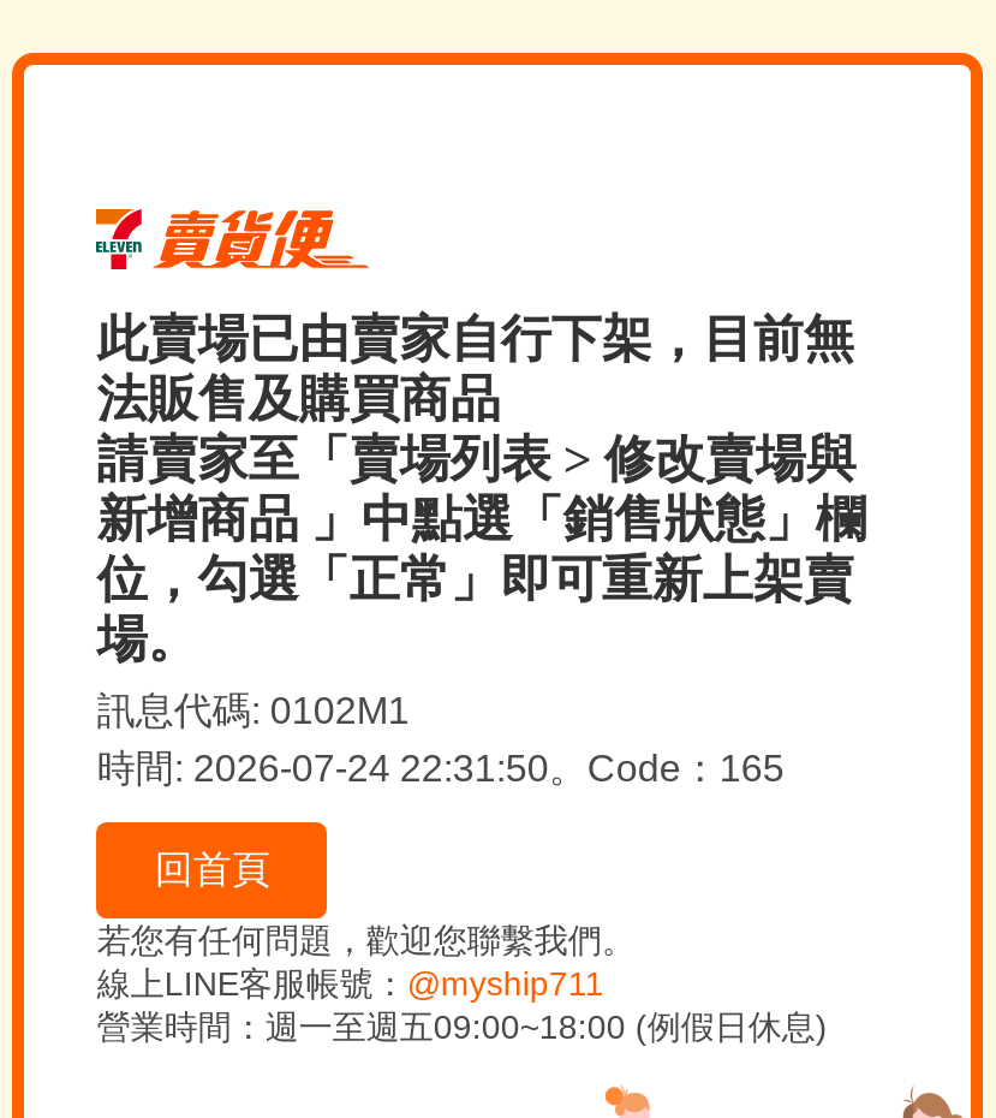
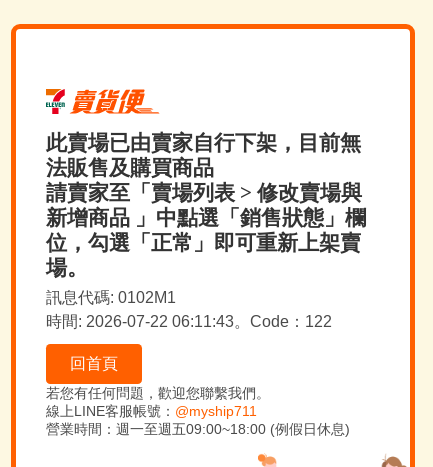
- 時間: 2026-07-24 22:31:50。Code：165
+ 時間: 2026-07-22 06:11:43。Code：122
